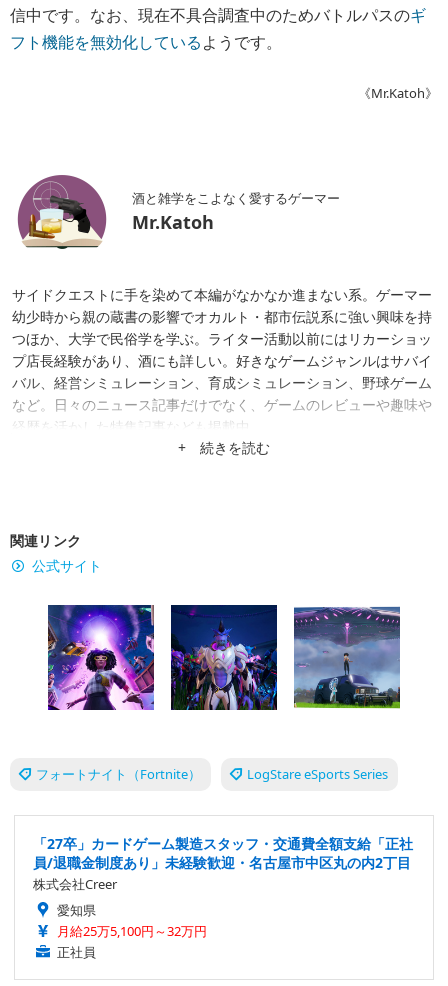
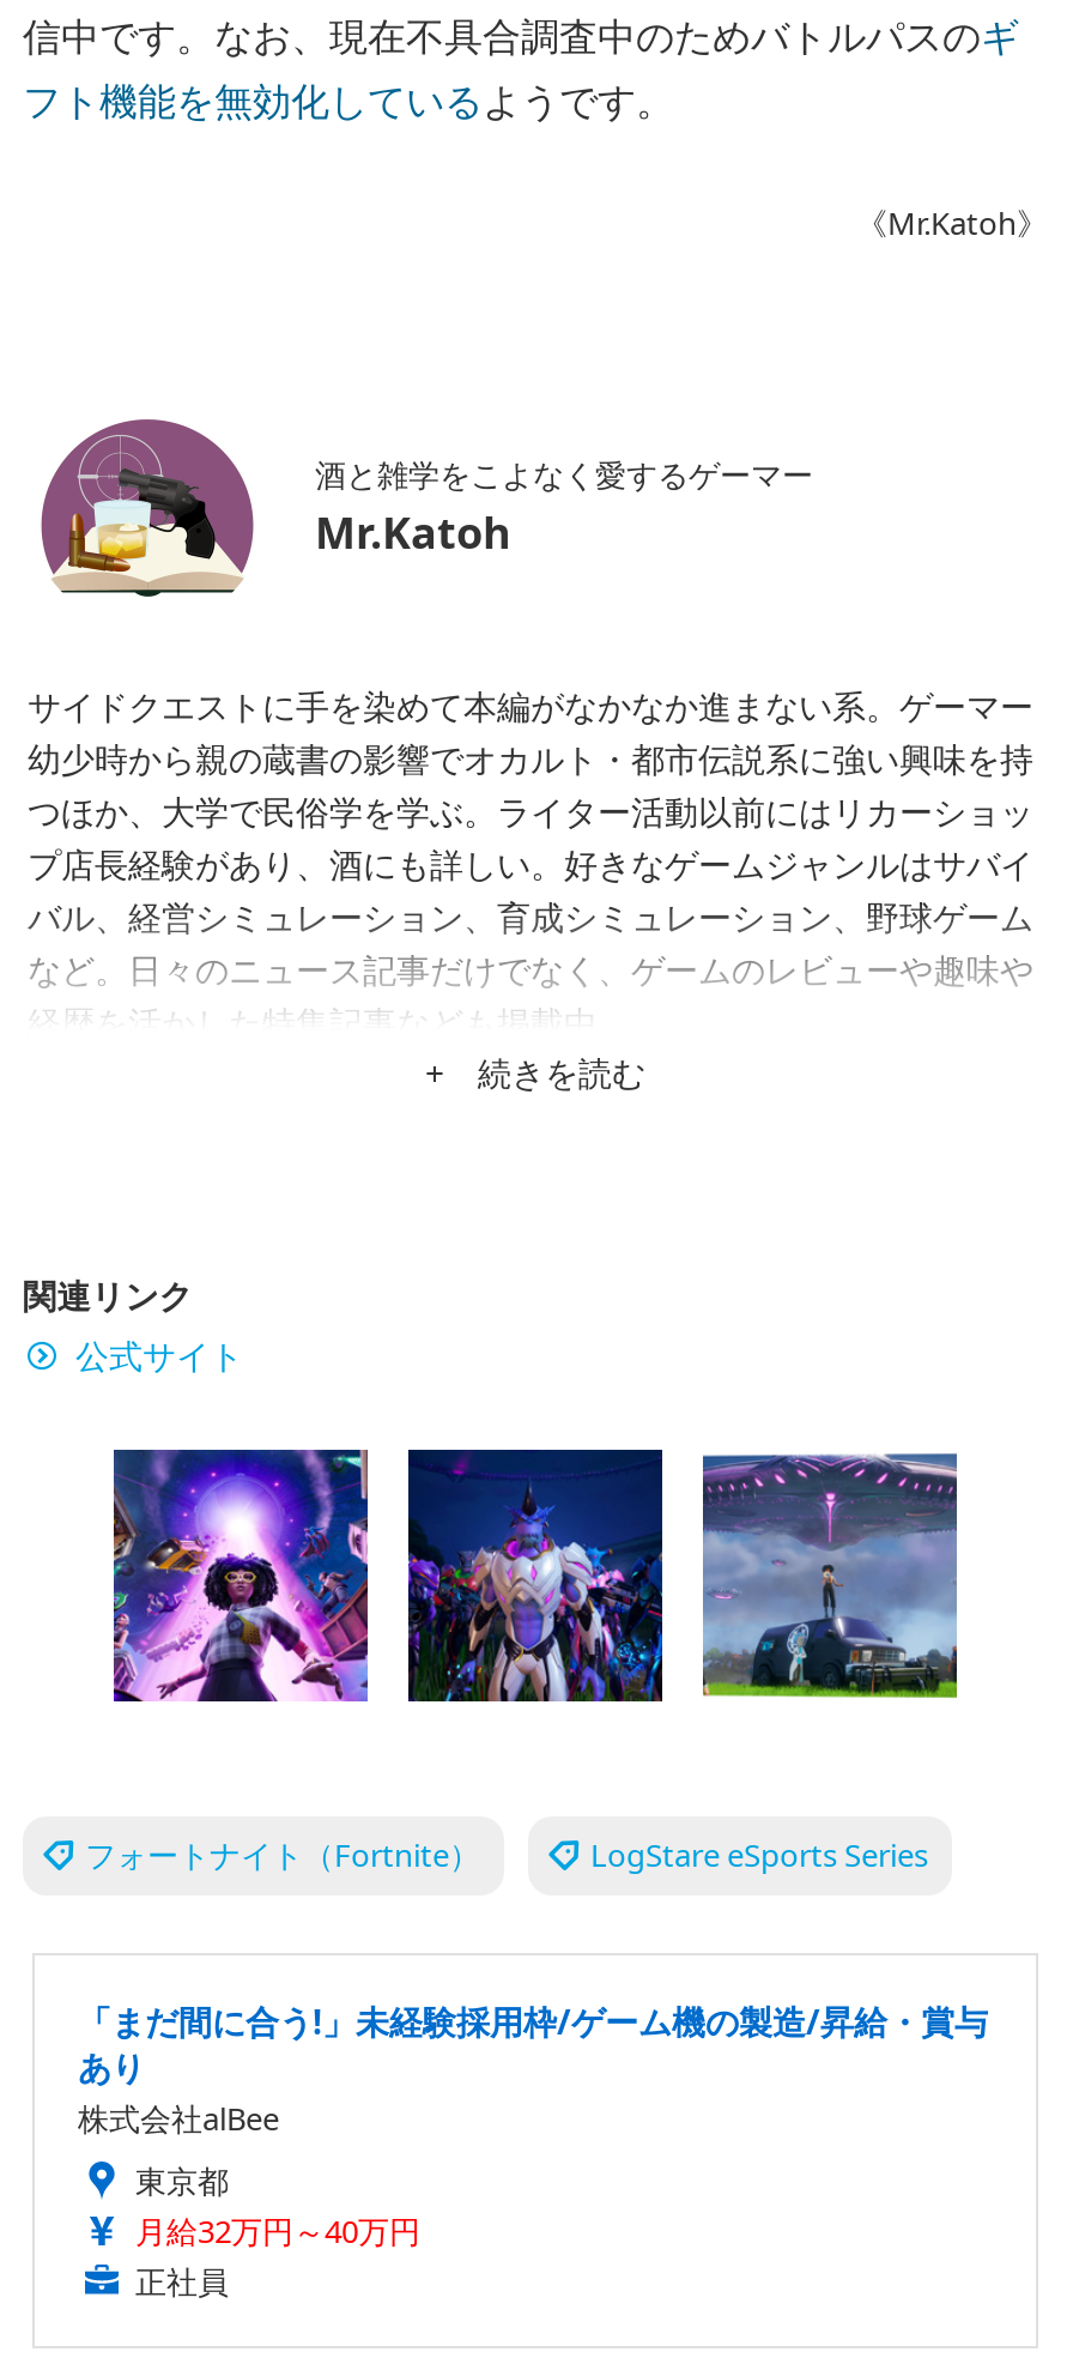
- 「27卒」カードゲーム製造スタッフ・交通費全額支給「正社
- 員/退職金制度あり」未経験歓迎・名古屋市中区丸の内2丁目
- 株式会社Creer
- 愛知県
- 月給25万5,100円～32万円
+ 「まだ間に合う!」未経験採用枠/ゲーム機の製造/昇給・賞与
+ あり
+ 株式会社alBee
+ 東京都
+ 月給32万円～40万円
